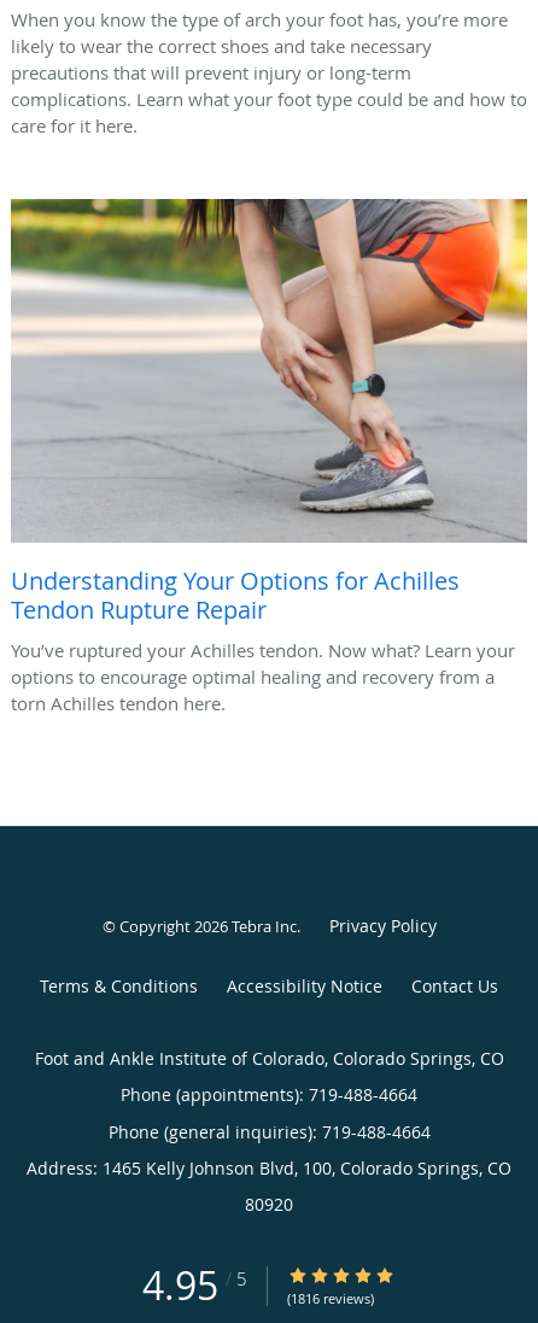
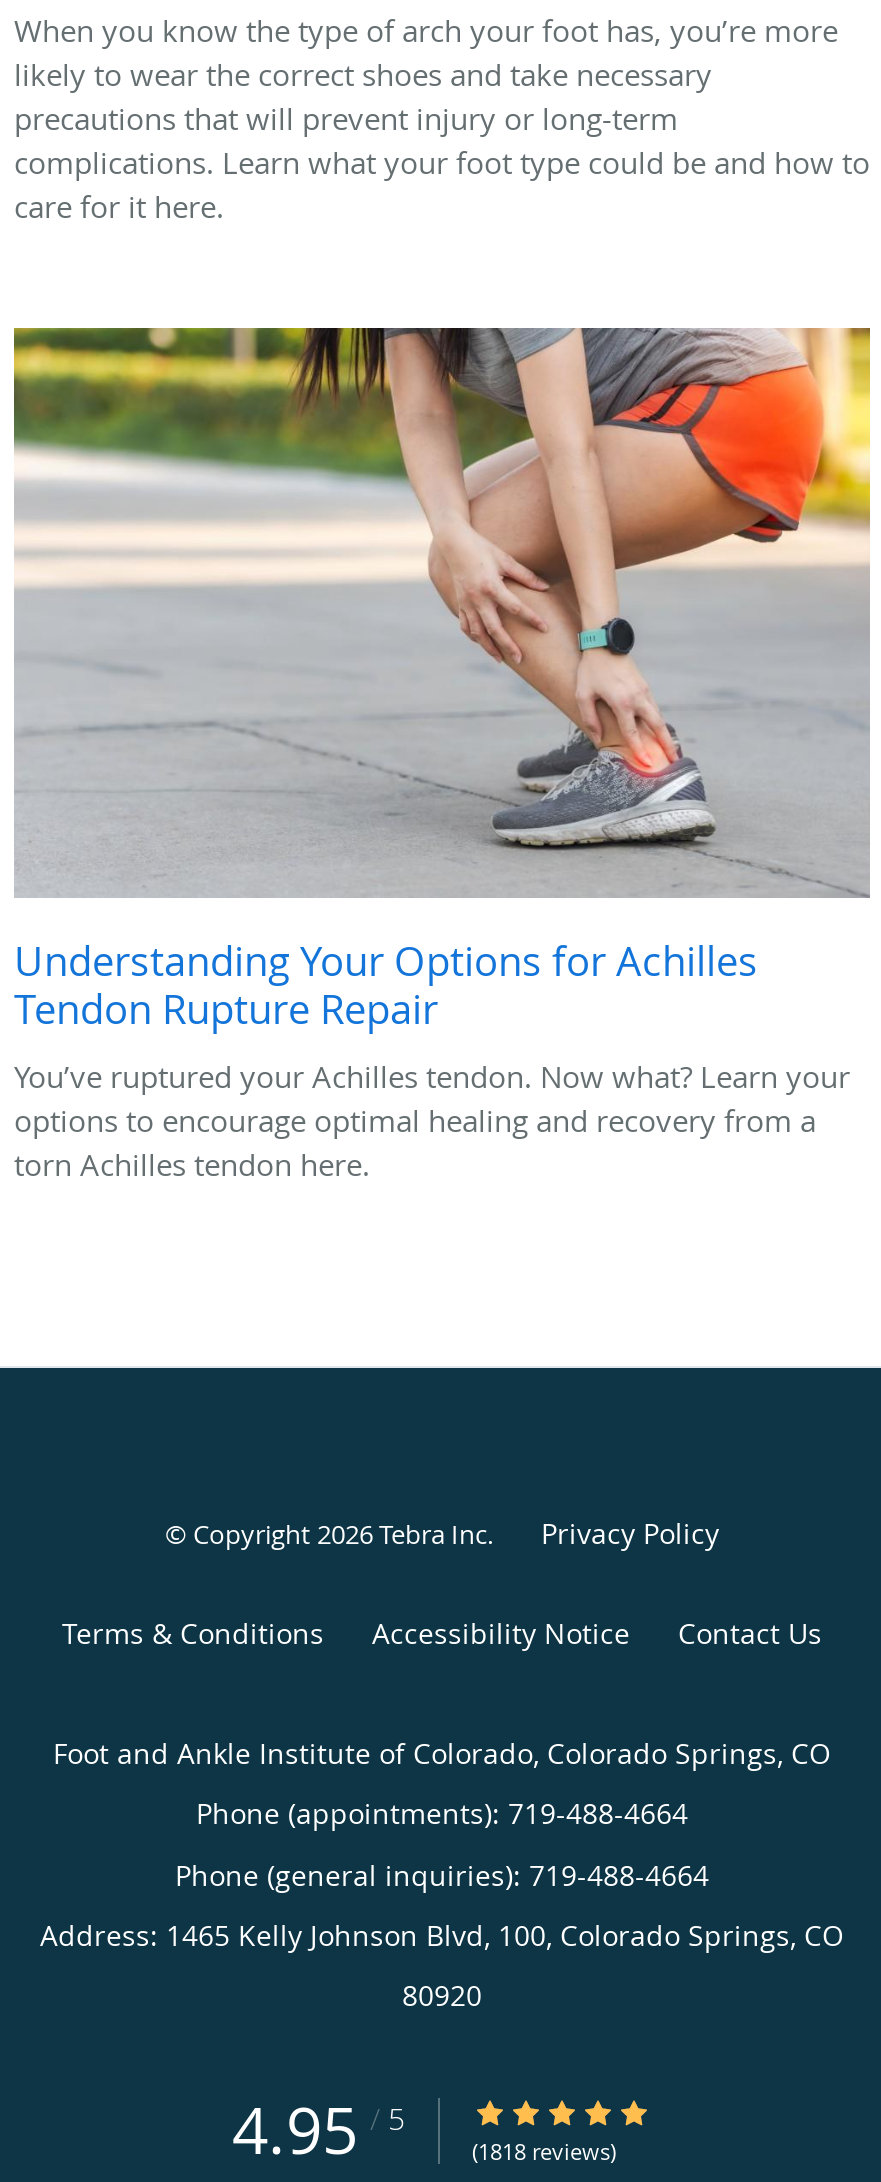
- (1816 reviews)
+ (1818 reviews)
